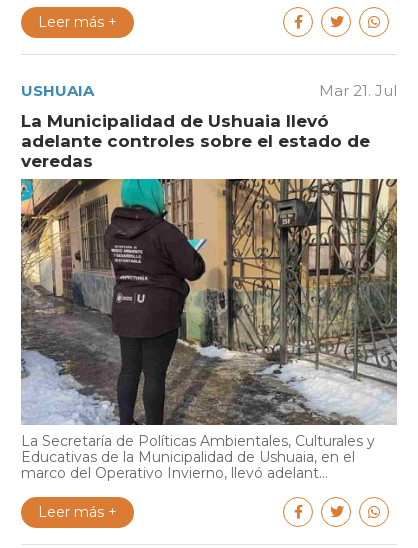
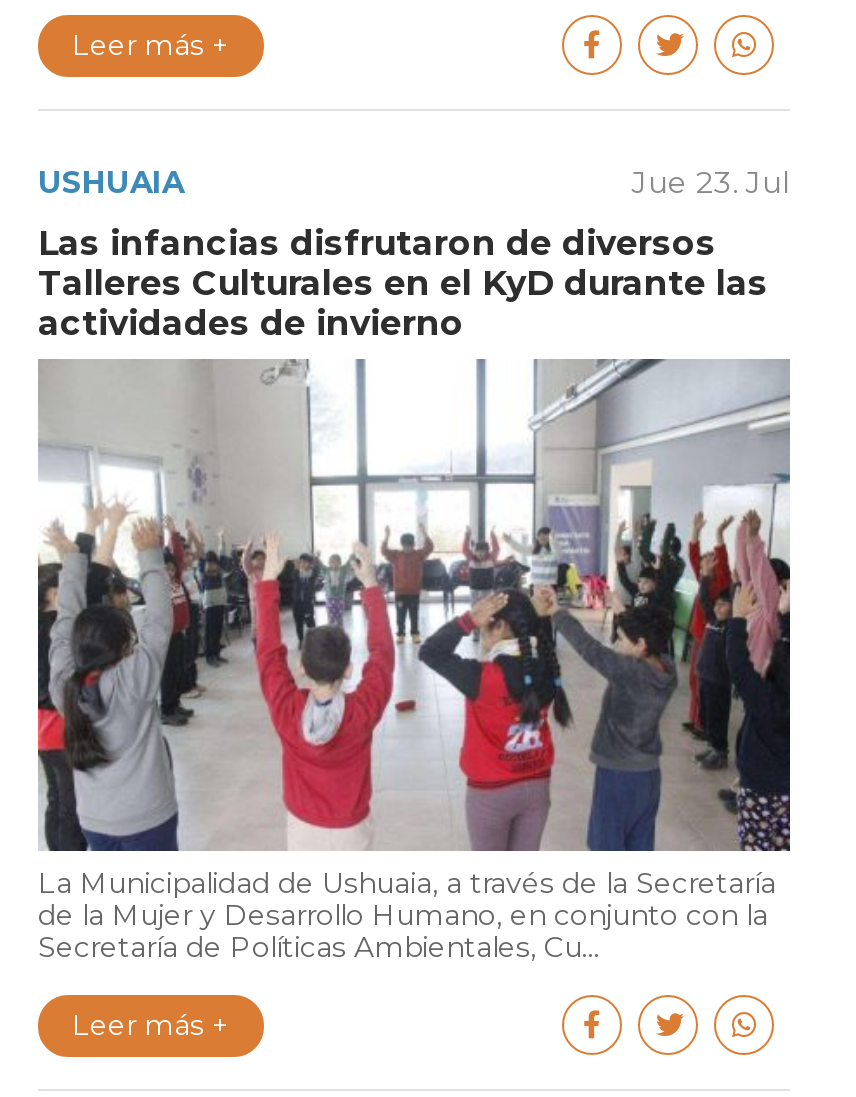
- Mar 21. Jul
+ Jue 23. Jul

- La Municipalidad de Ushuaia llevó
- adelante controles sobre el estado de
- veredas
+ Las infancias disfrutaron de diversos
+ Talleres Culturales en el KyD durante las
+ actividades de invierno

- [image]
- La Secretaría de Políticas Ambientales, Culturales y
- Educativas de la Municipalidad de Ushuaia, en el
- marco del Operativo Invierno, llevó adelant...
+ [image]
+ La Municipalidad de Ushuaia, a través de la Secretaría
+ de la Mujer y Desarrollo Humano, en conjunto con la
+ Secretaría de Políticas Ambientales, Cu...
